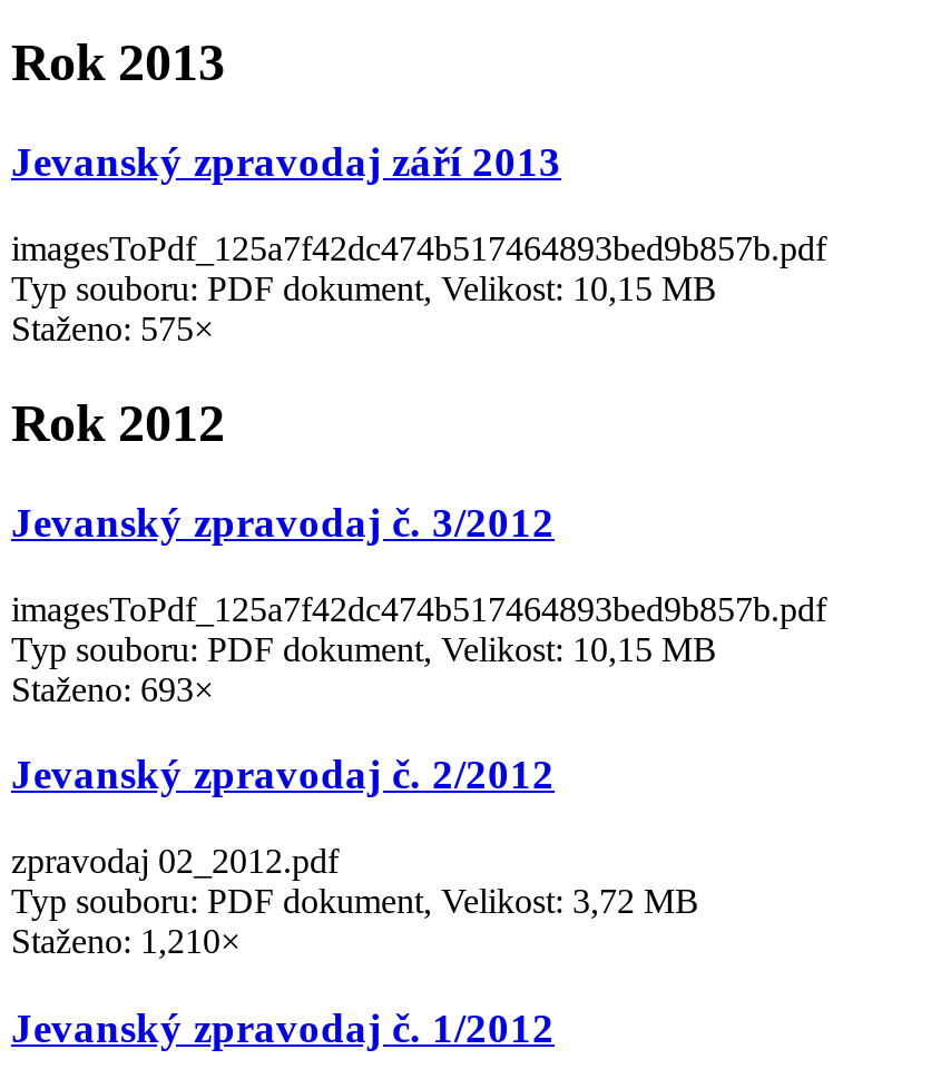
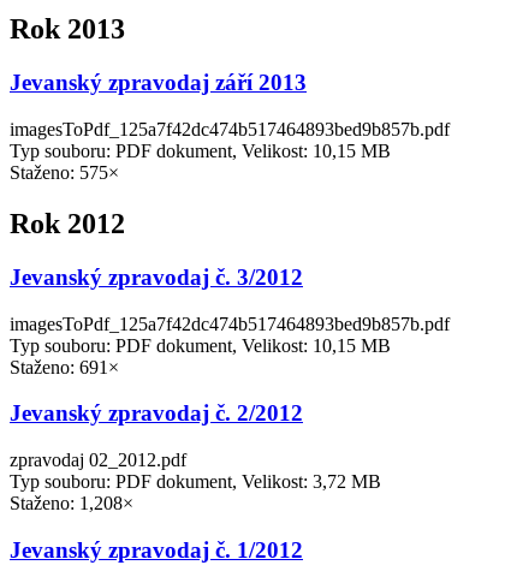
- Staženo: 693×
+ Staženo: 691×

- Staženo: 1,210×
+ Staženo: 1,208×
